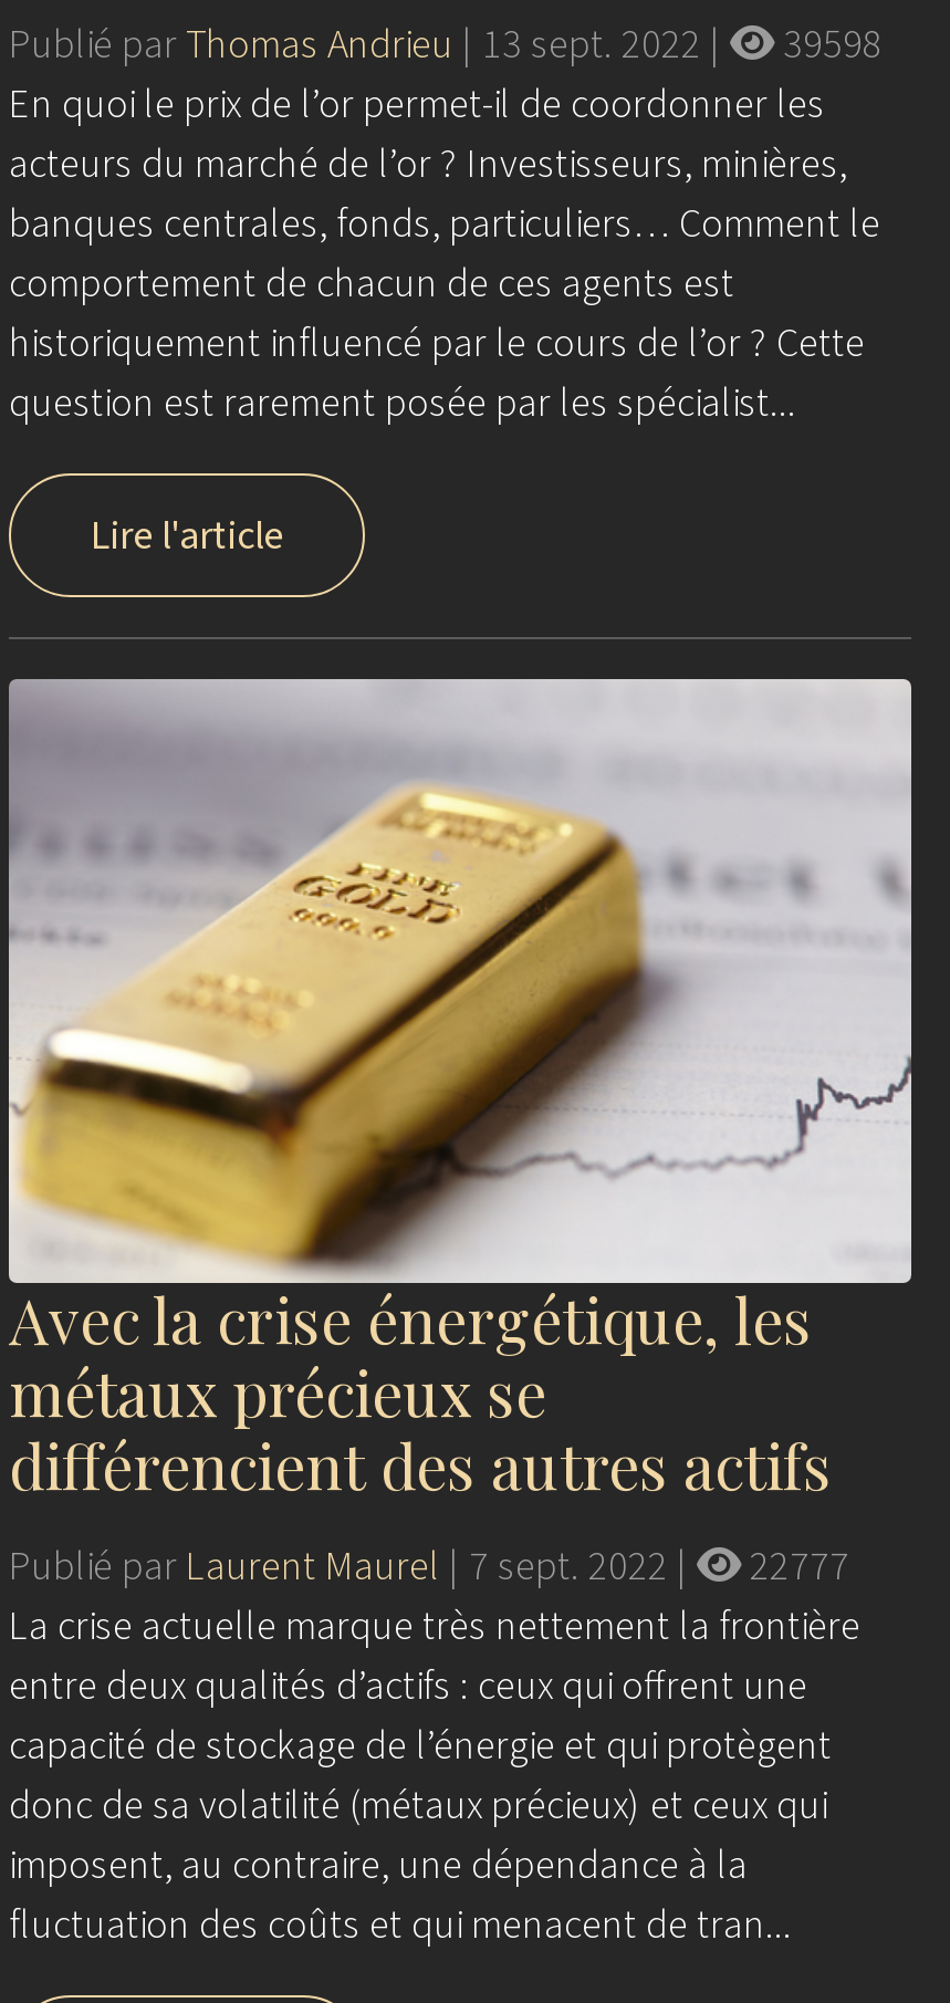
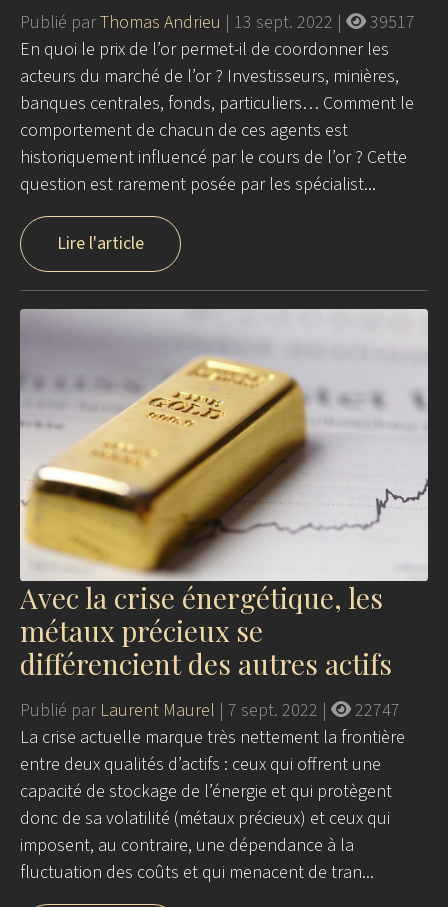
- 39598
+ 39517

- 22777
+ 22747
